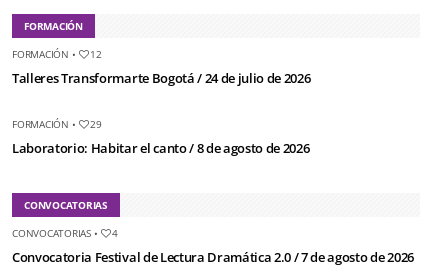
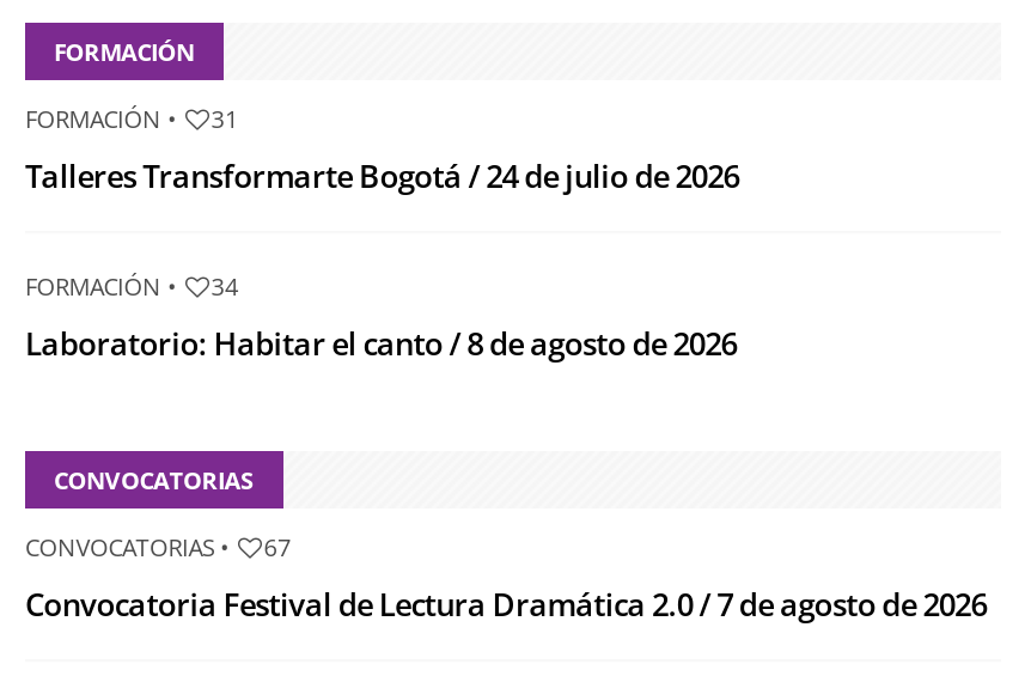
- FORMACIÓN • 12
+ FORMACIÓN • 31

- FORMACIÓN • 29
+ FORMACIÓN • 34

- CONVOCATORIAS • 4
+ CONVOCATORIAS • 67
